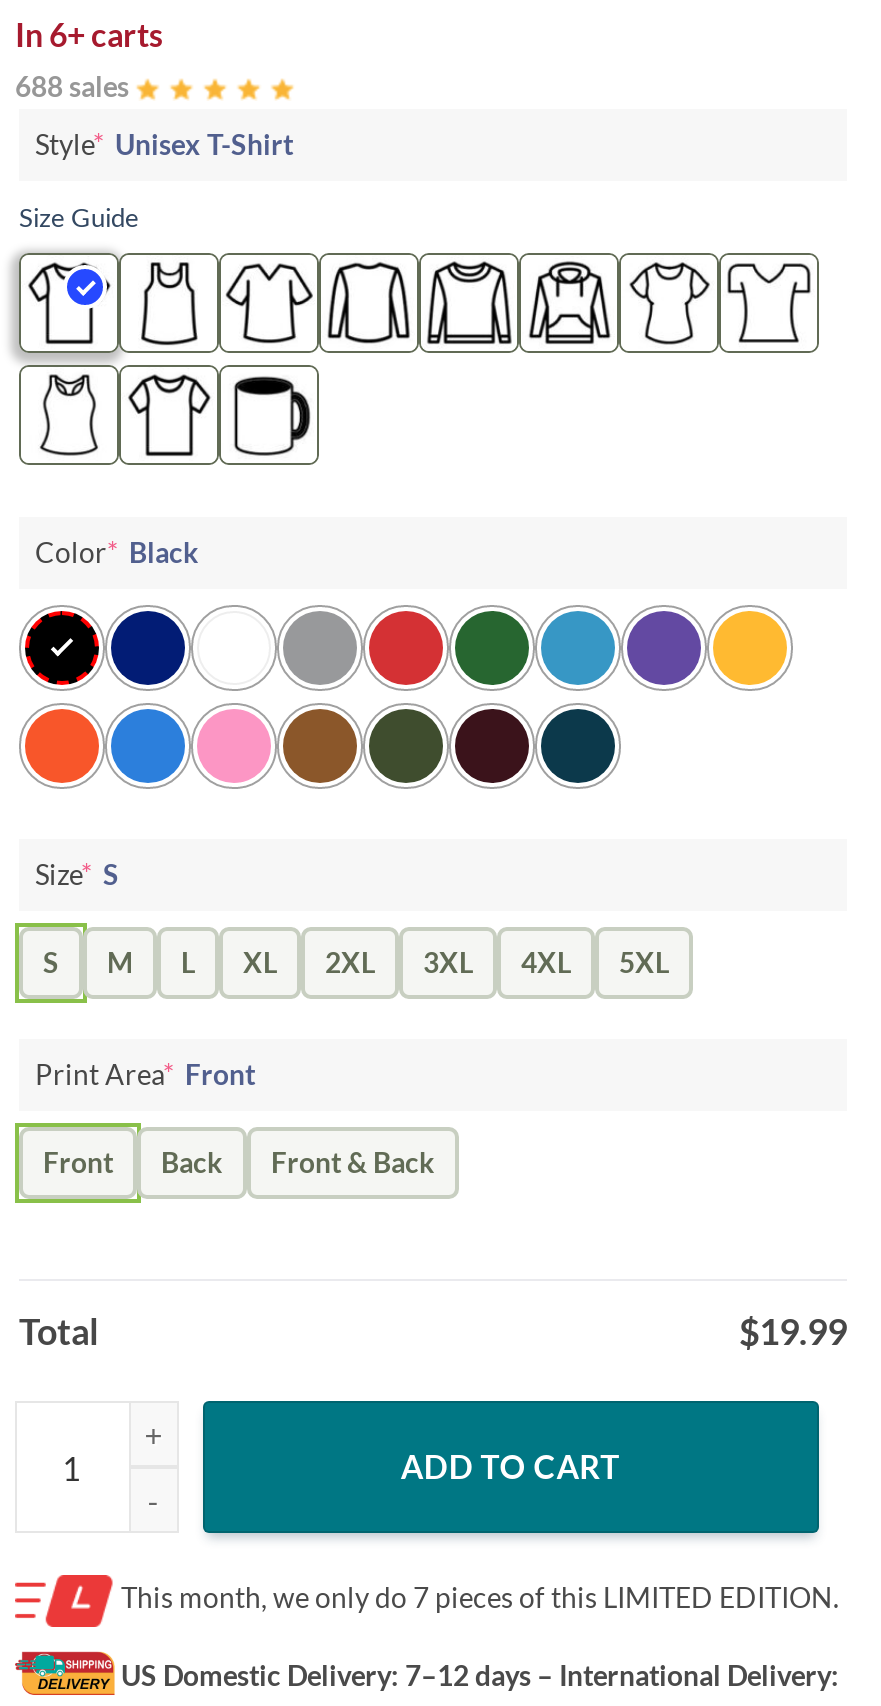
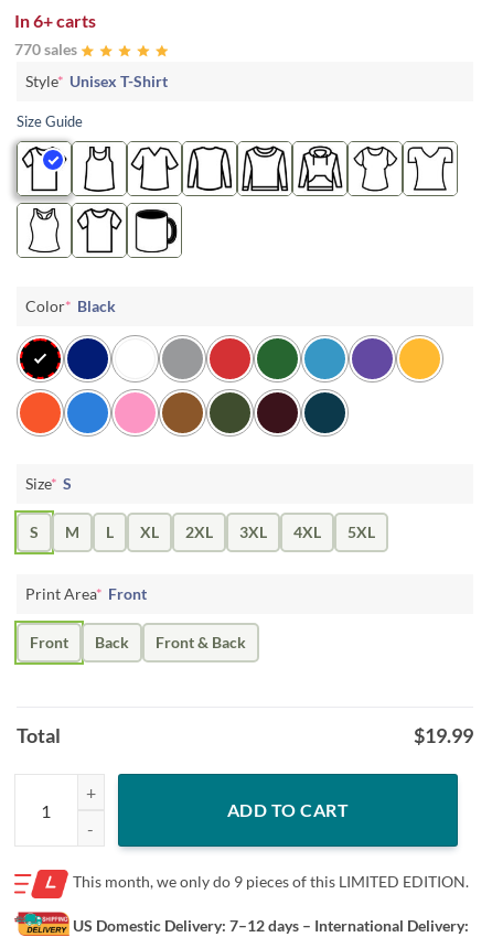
- 688 sales
+ 770 sales

- This month, we only do 7 pieces of this LIMITED EDITION.
+ This month, we only do 9 pieces of this LIMITED EDITION.
